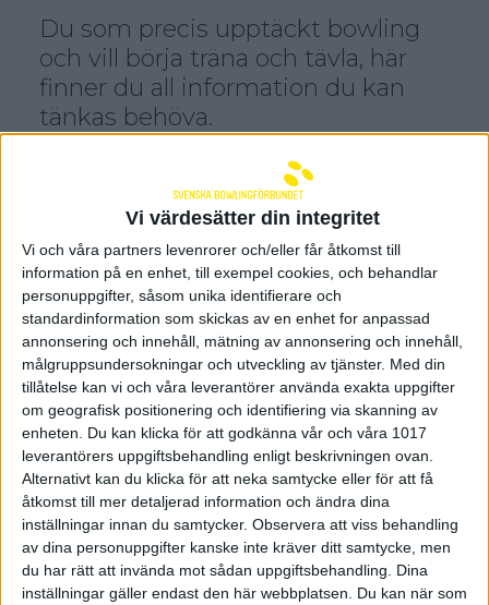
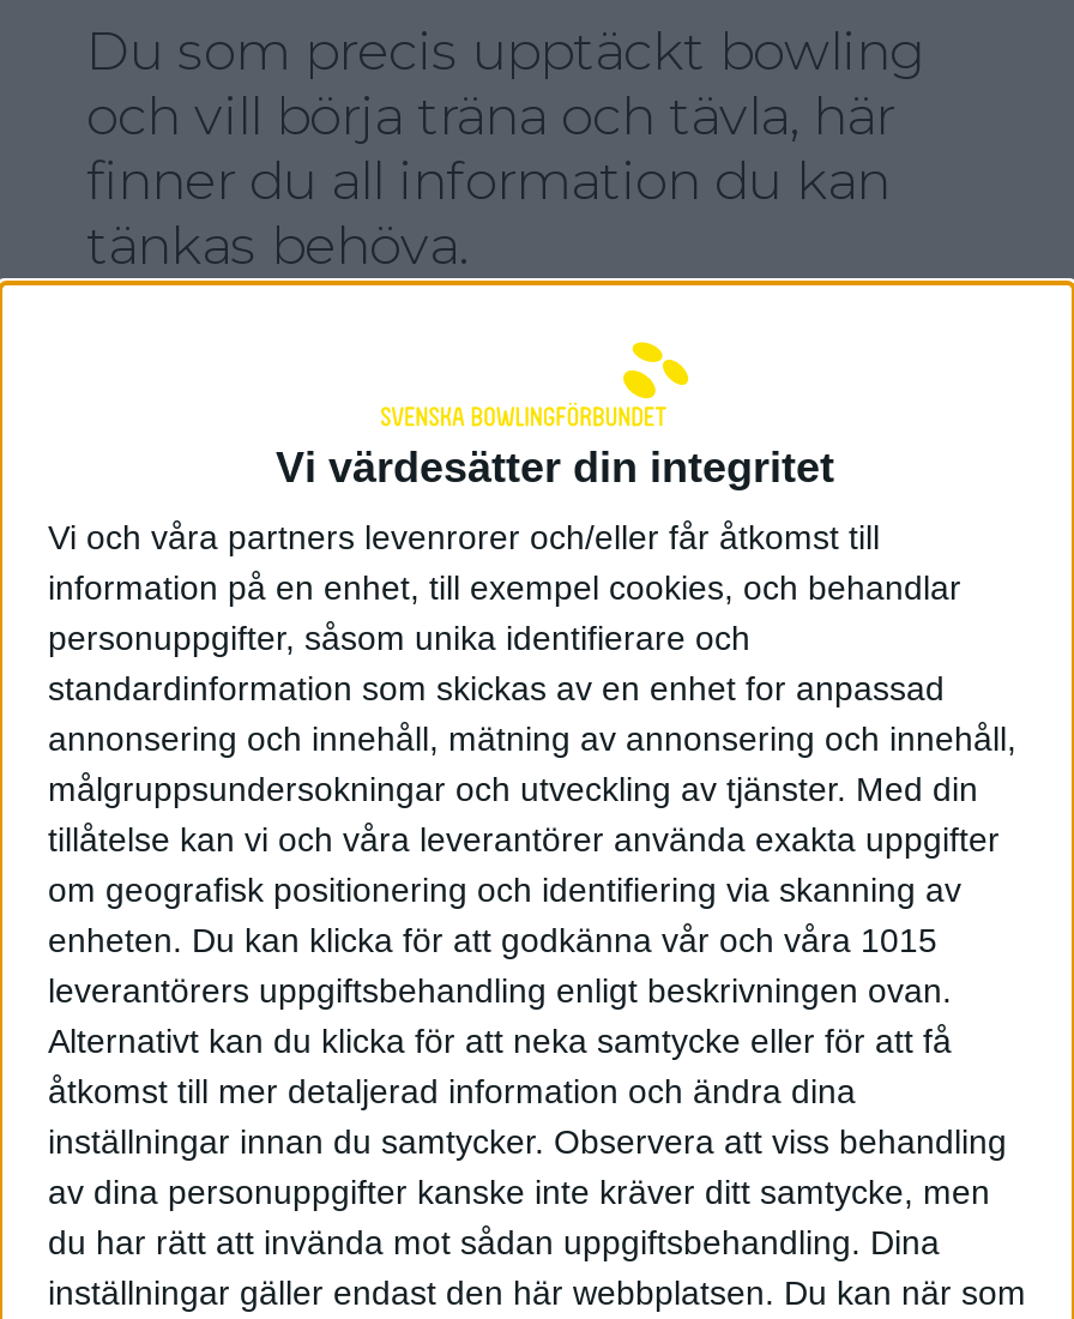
- enheten. Du kan klicka för att godkänna vår och våra 1017
+ enheten. Du kan klicka för att godkänna vår och våra 1015
